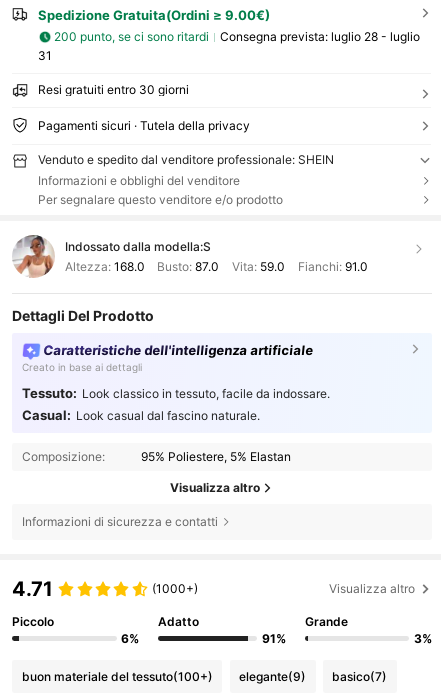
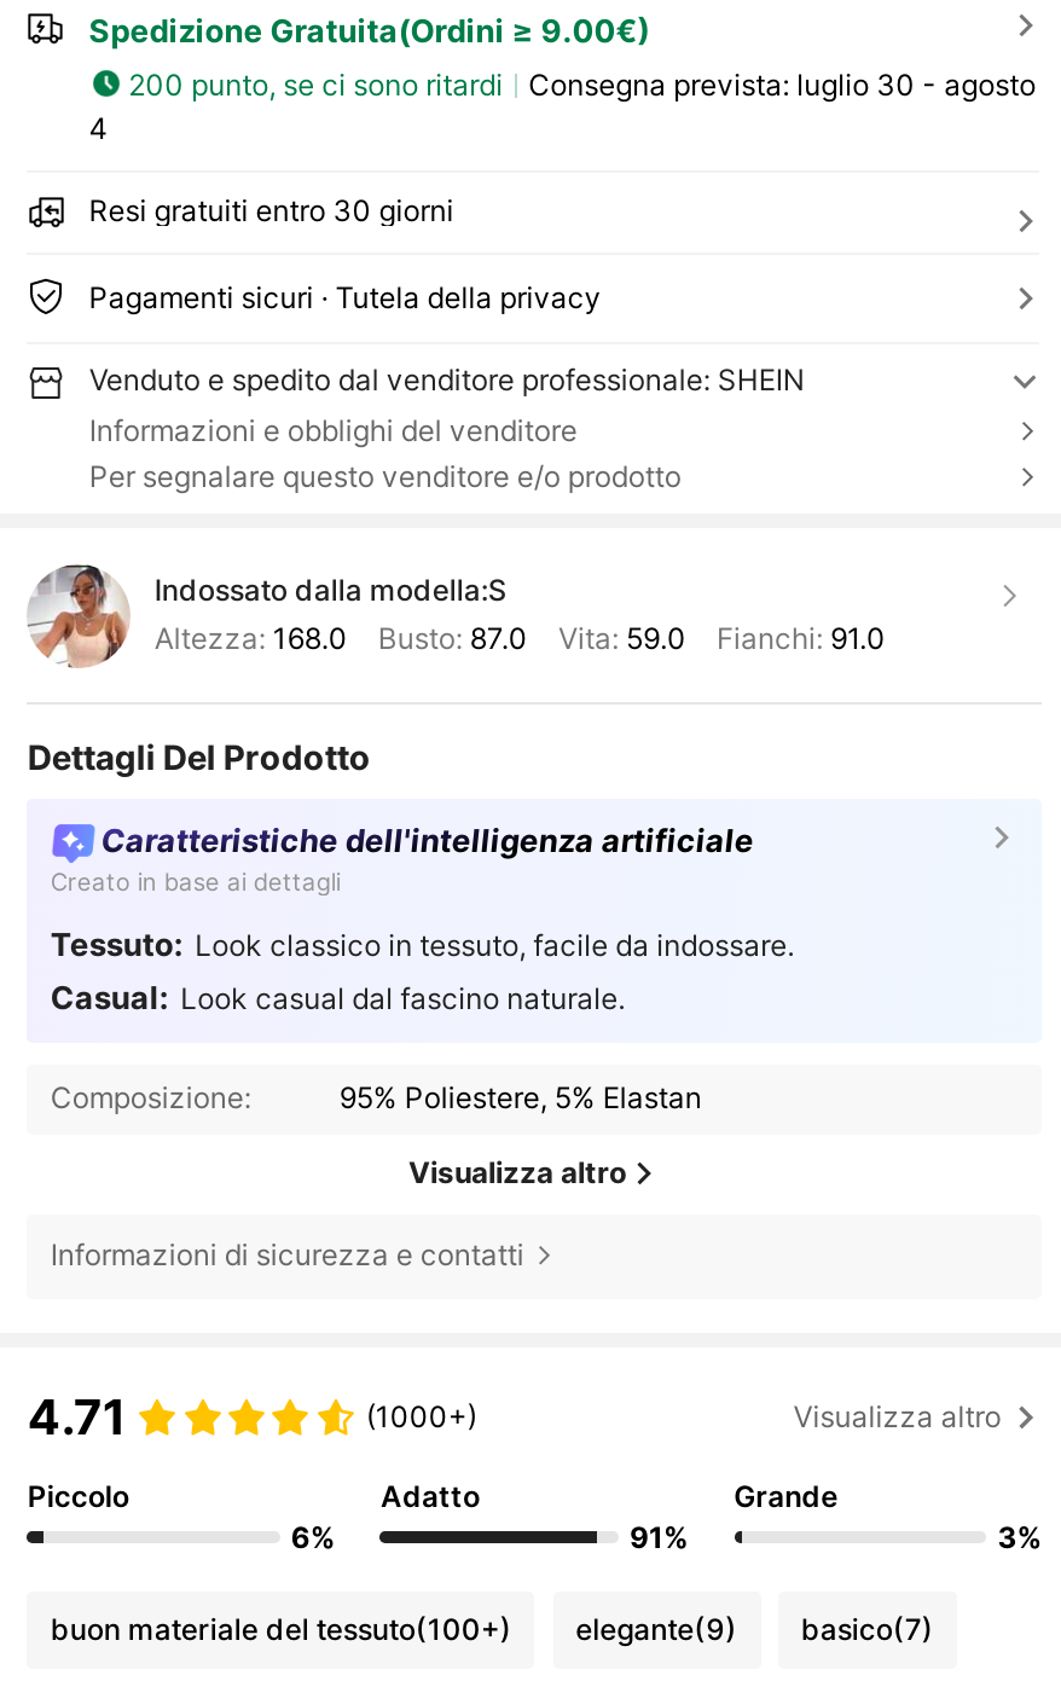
- Consegna prevista: luglio 28 - luglio
+ Consegna prevista: luglio 30 - agosto

- 31
+ 4
